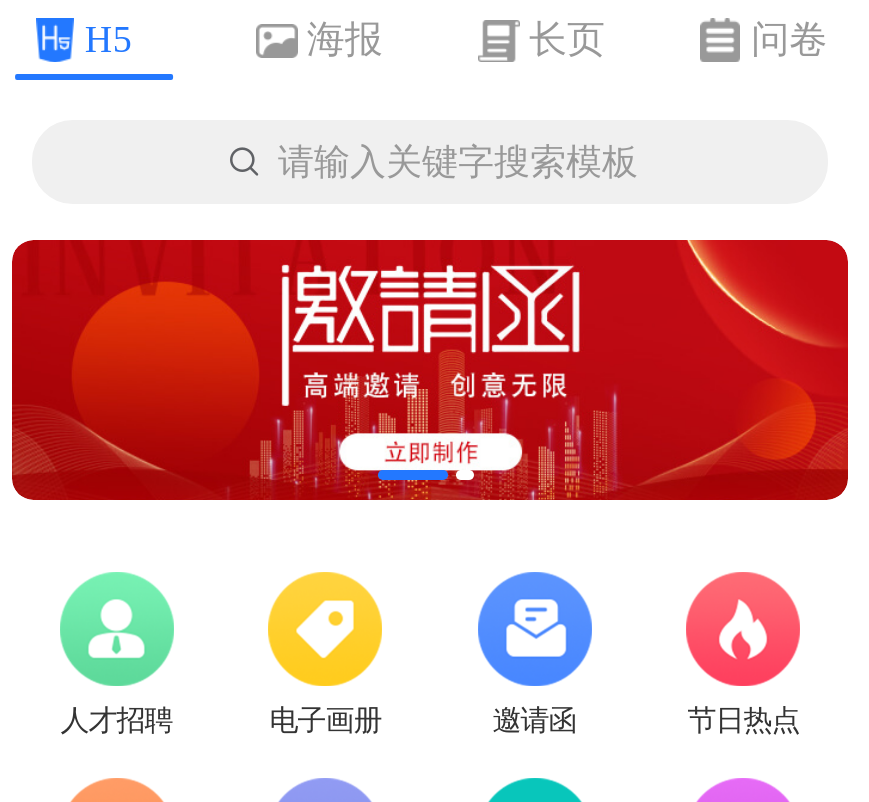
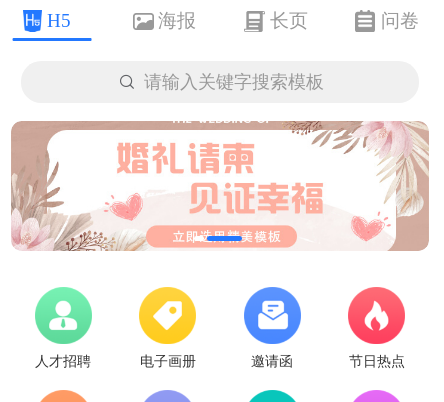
- [image]
+ [image]
